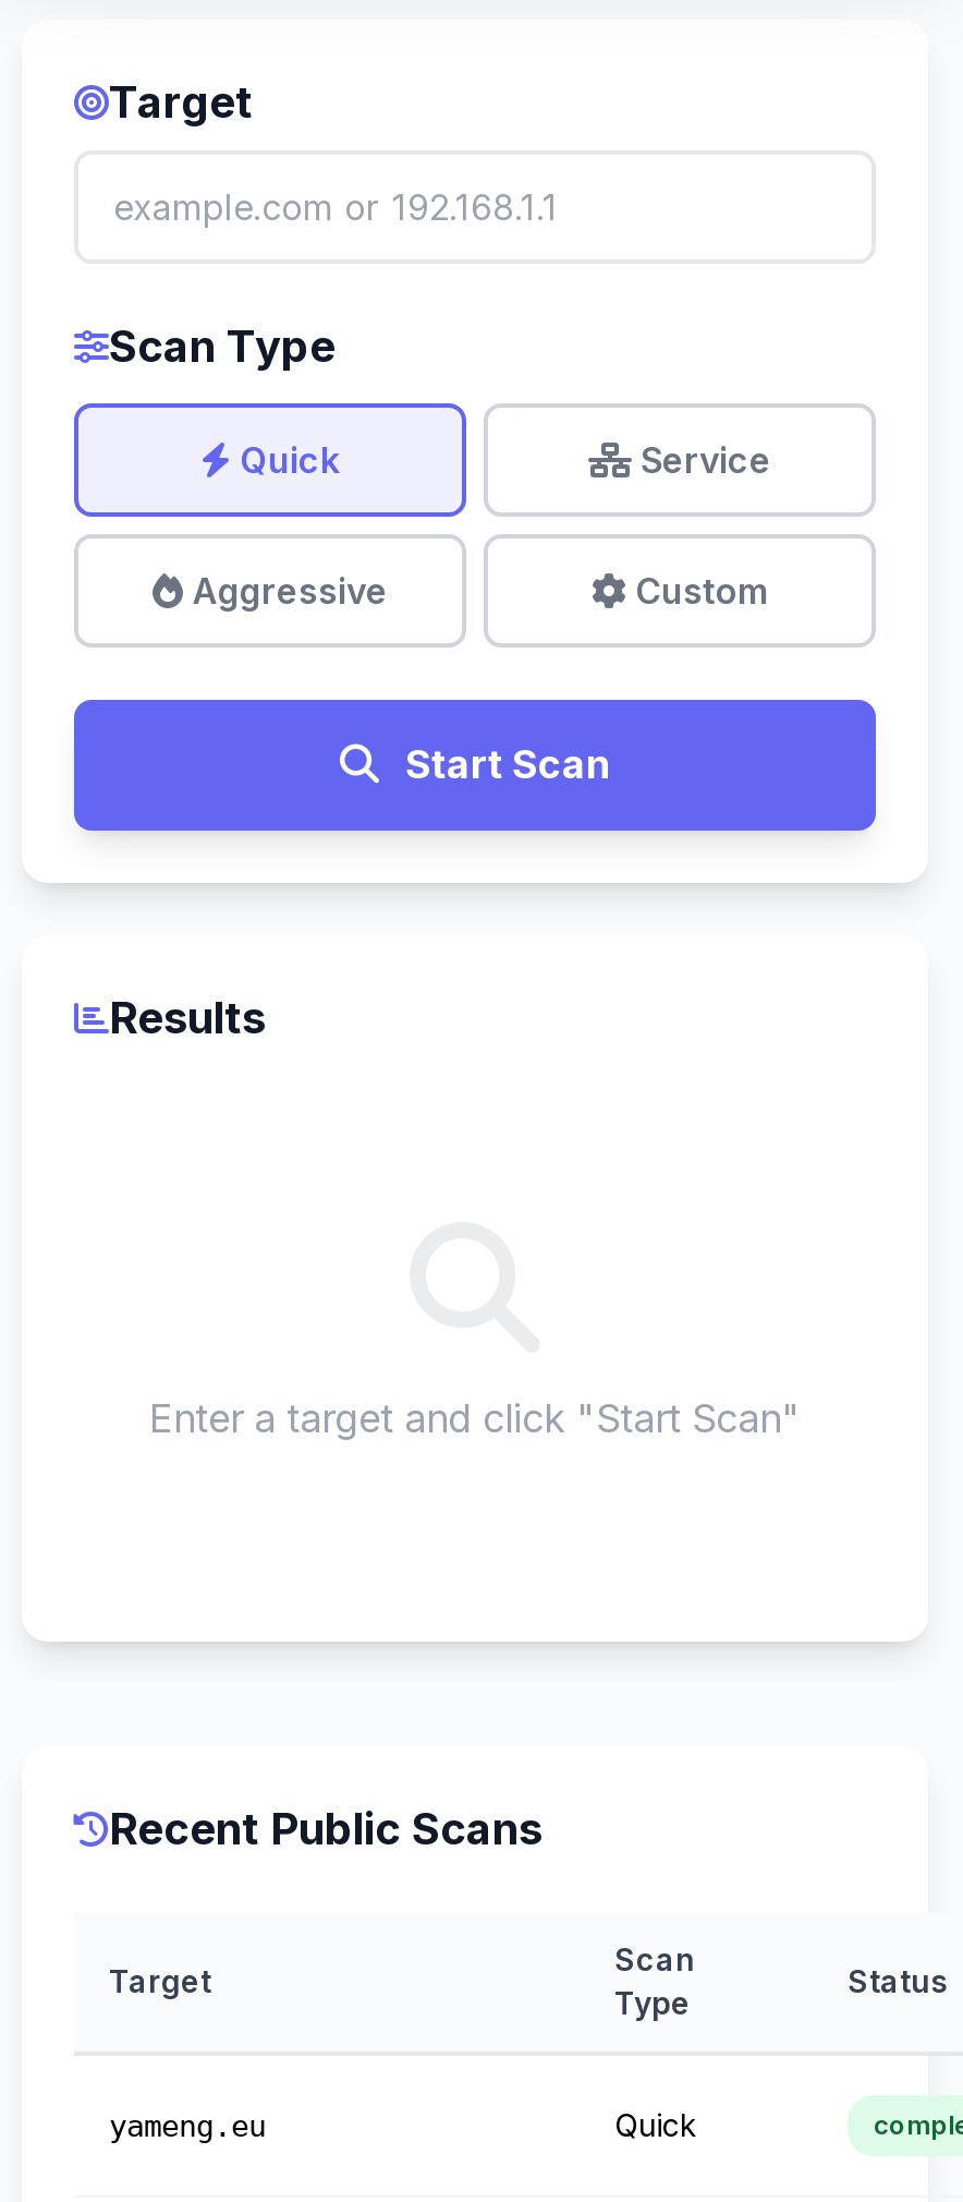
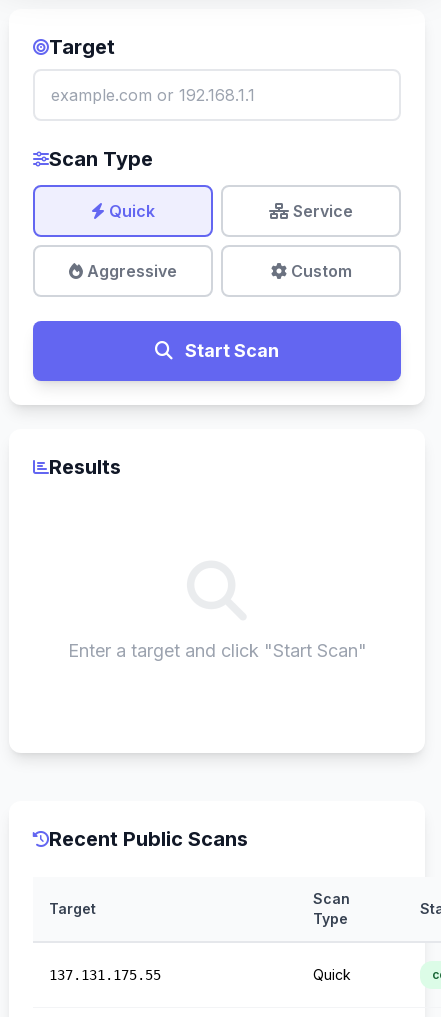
- yameng.eu
+ 137.131.175.55
